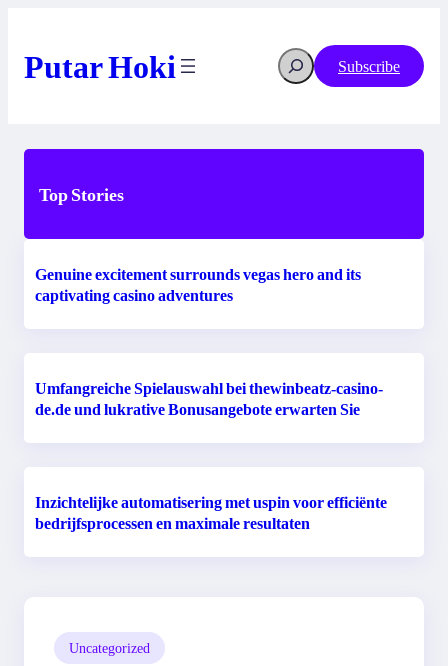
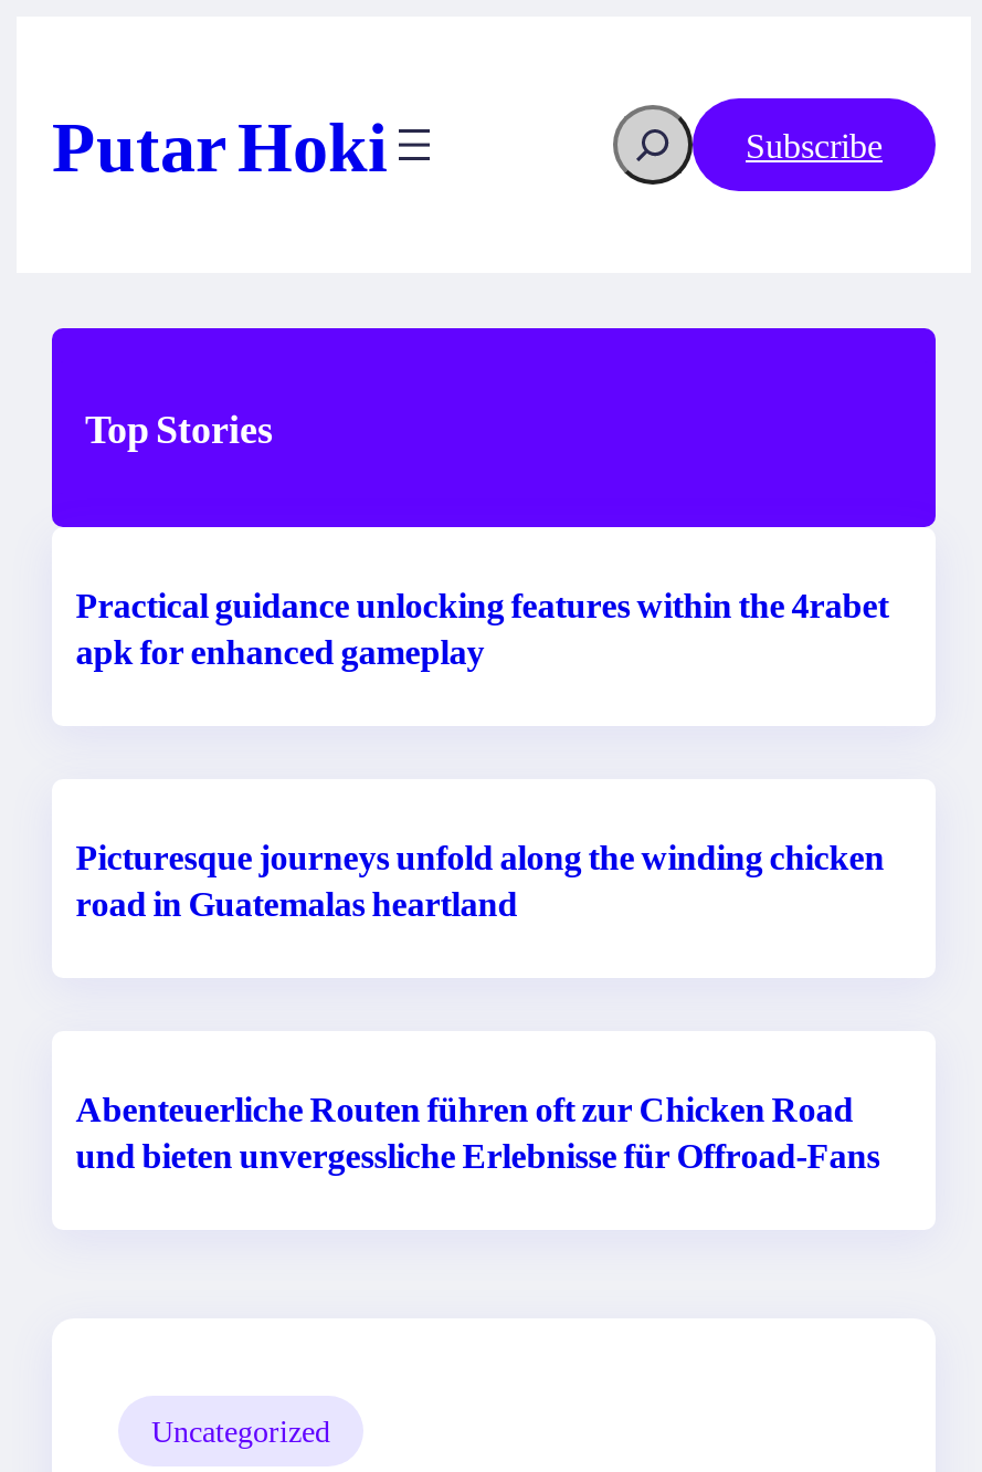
- Genuine excitement surrounds vegas hero and its
- captivating casino adventures
+ Practical guidance unlocking features within the 4rabet
+ apk for enhanced gameplay

- Umfangreiche Spielauswahl bei thewinbeatz-casino-
- de.de und lukrative Bonusangebote erwarten Sie
+ Picturesque journeys unfold along the winding chicken
+ road in Guatemalas heartland

- Inzichtelijke automatisering met uspin voor efficiënte
- bedrijfsprocessen en maximale resultaten
+ Abenteuerliche Routen führen oft zur Chicken Road
+ und bieten unvergessliche Erlebnisse für Offroad-Fans
